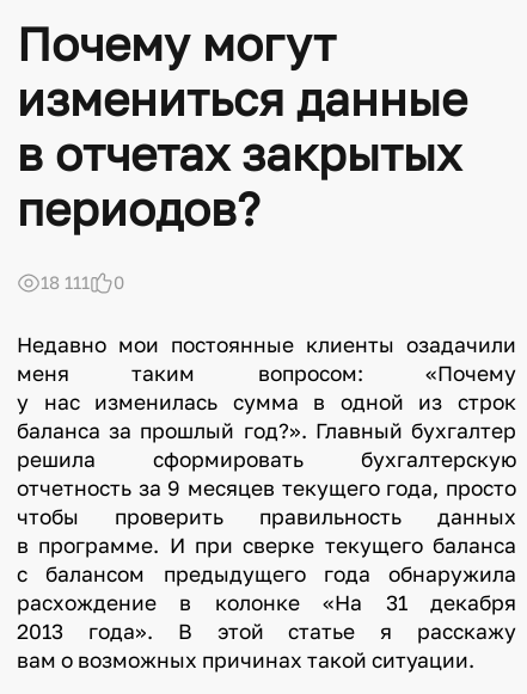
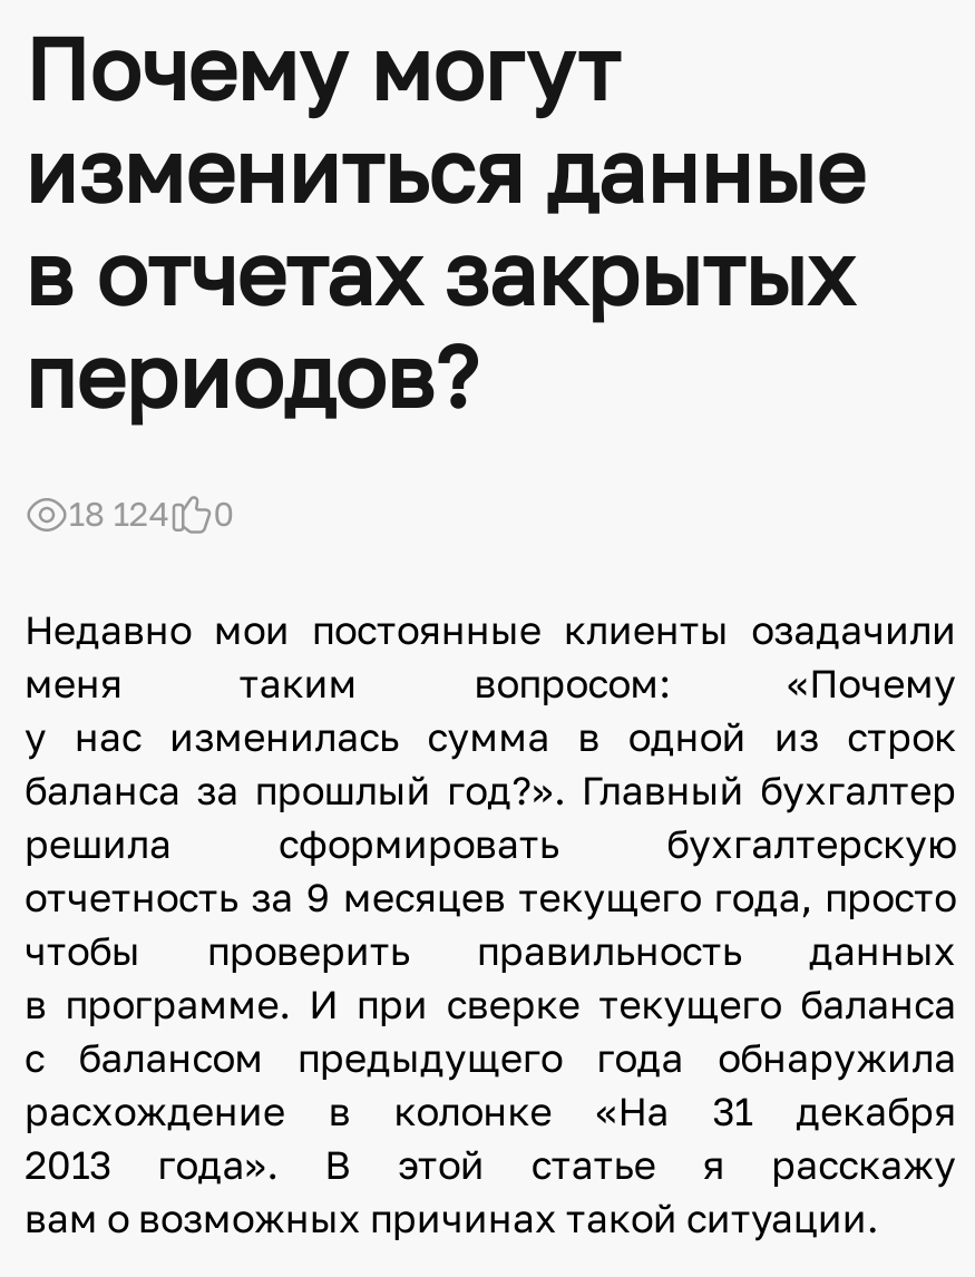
- 18 111
+ 18 124
